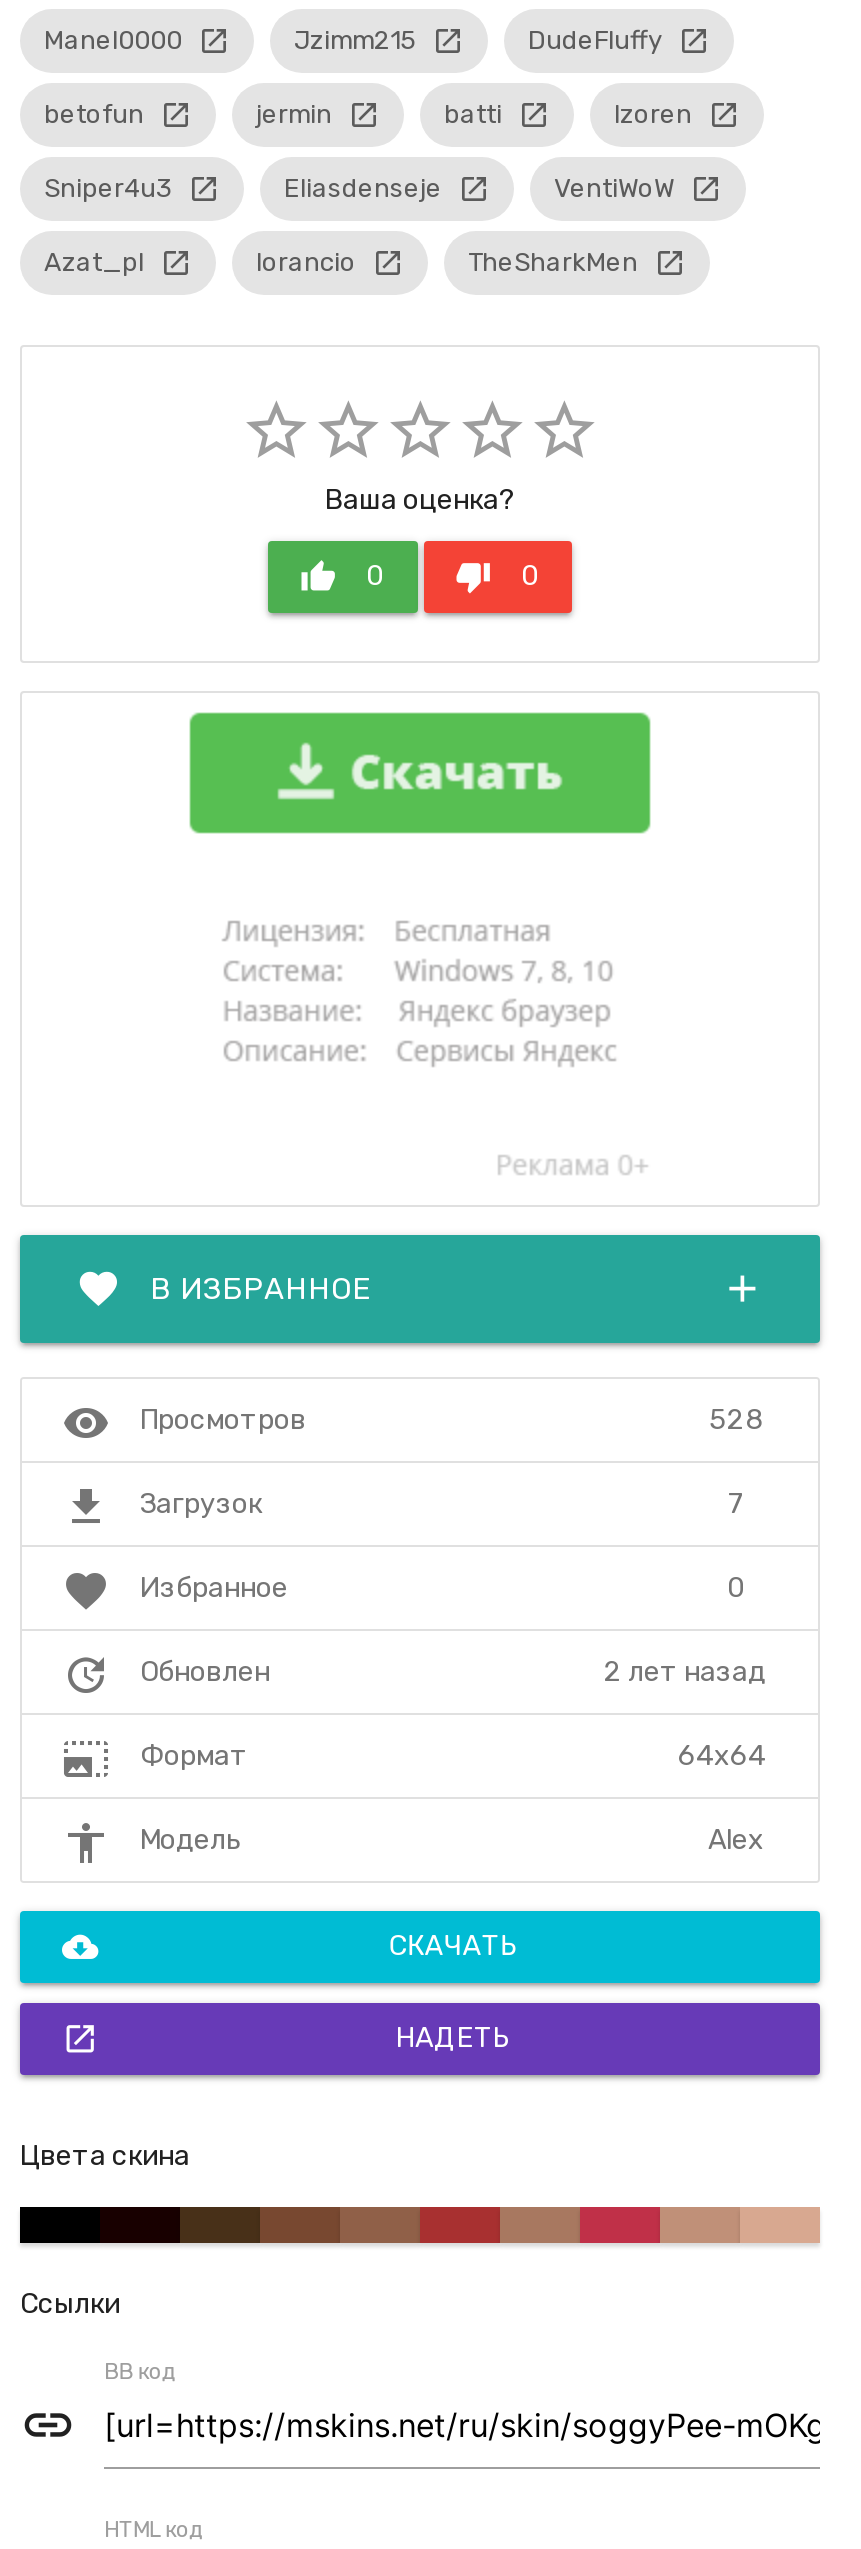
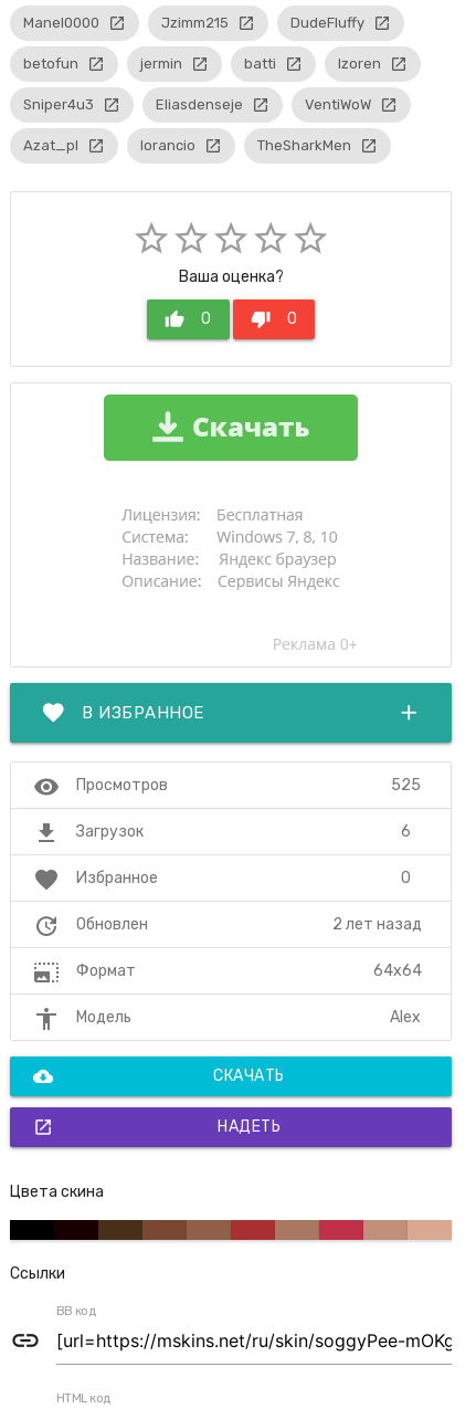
- 528
+ 525

- 7
+ 6
